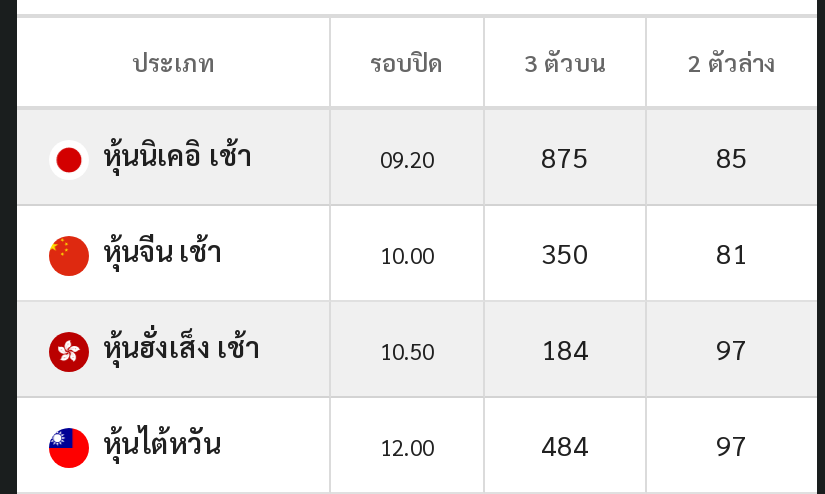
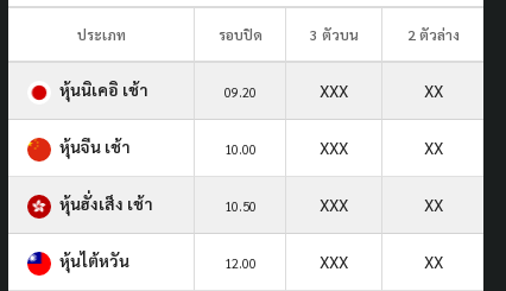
- 875
- 85
+ XXX
+ XX

- 350
- 81
+ XXX
+ XX

- 184
- 97
+ XXX
+ XX

- 484
- 97
+ XXX
+ XX
